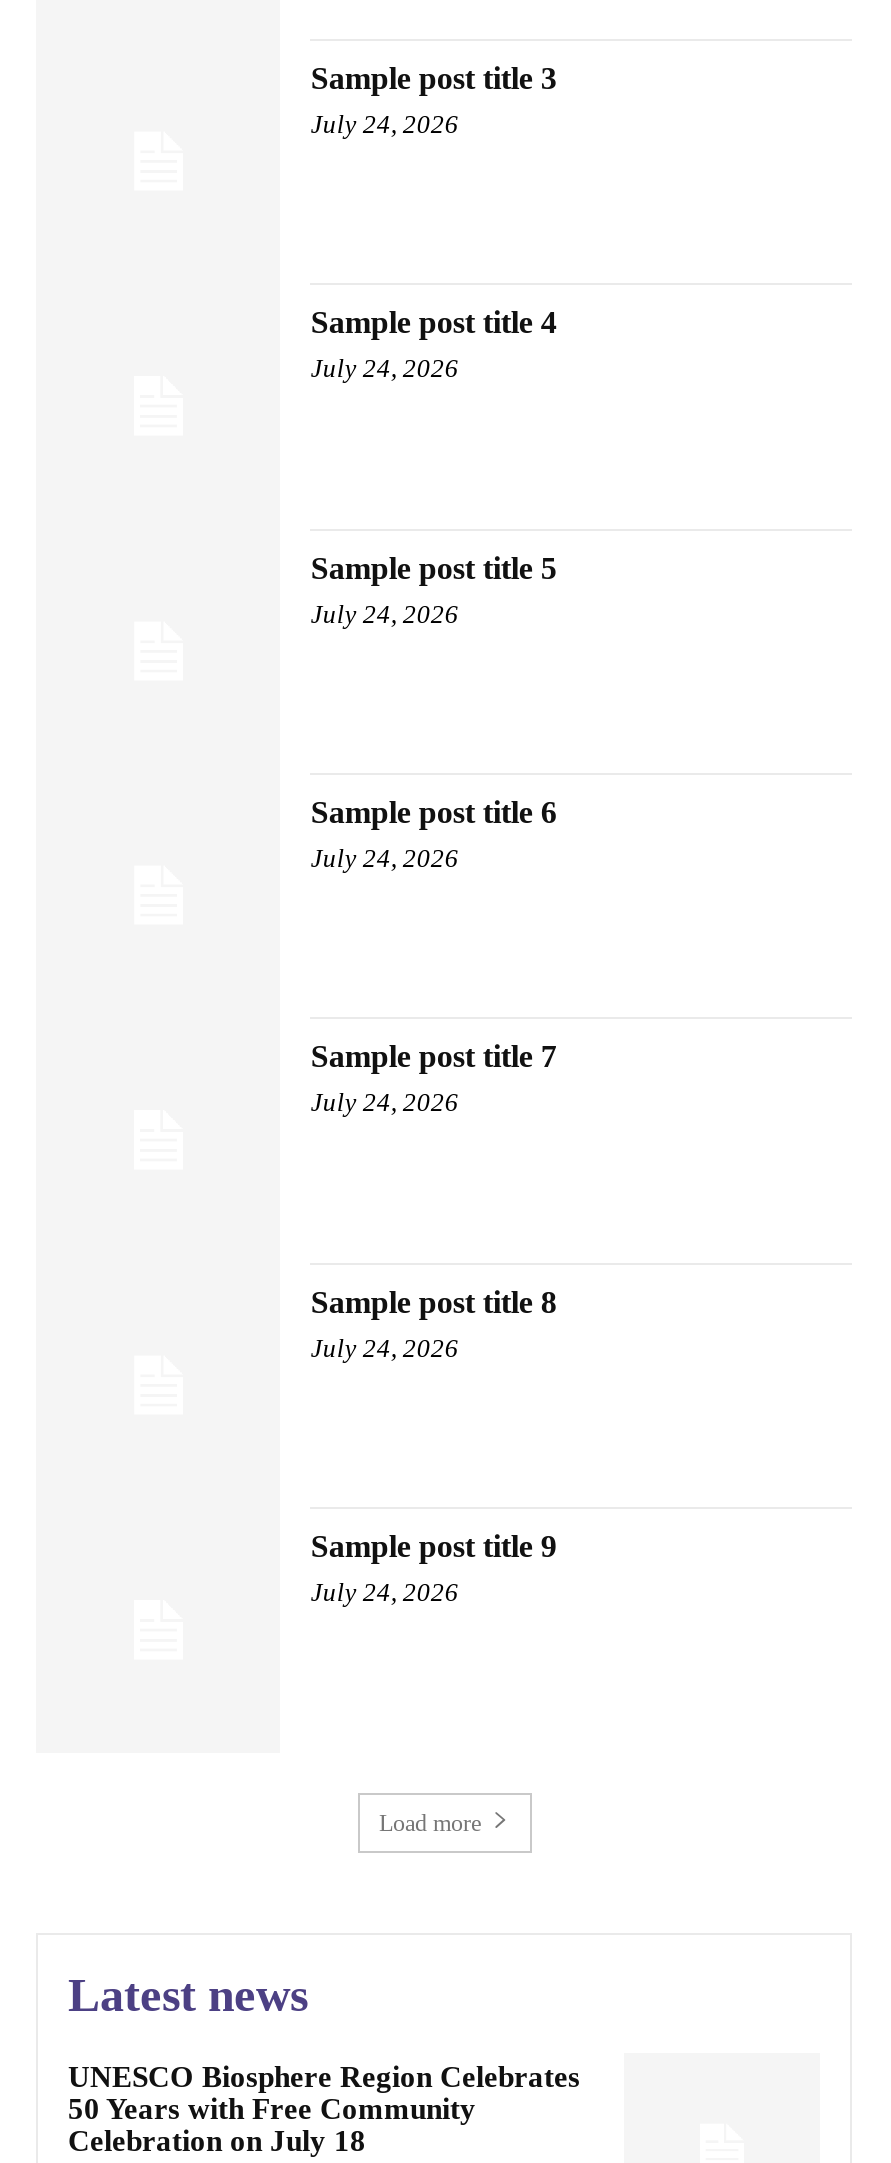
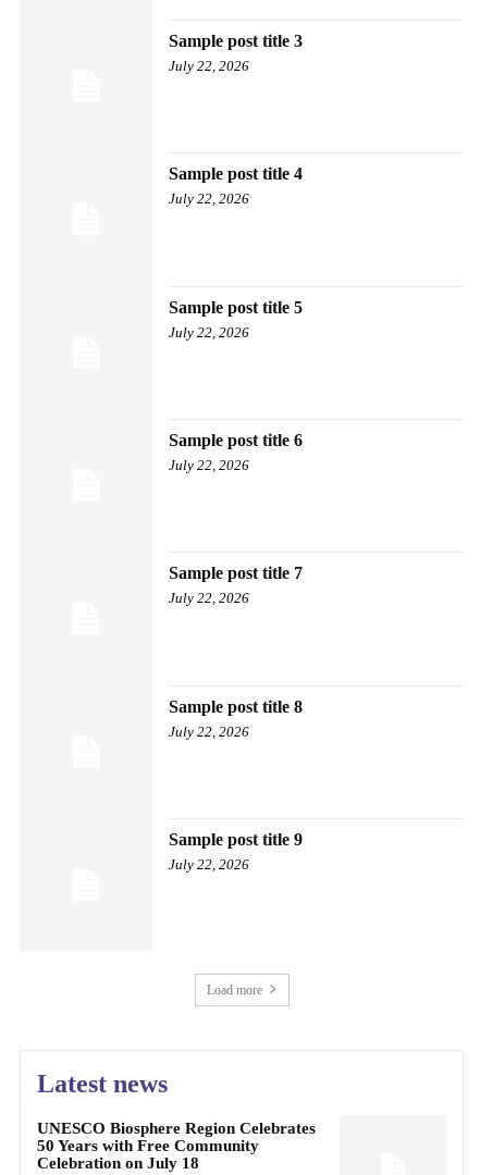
- July 24, 2026
+ July 22, 2026

- July 24, 2026
+ July 22, 2026

- July 24, 2026
+ July 22, 2026

- July 24, 2026
+ July 22, 2026

- July 24, 2026
+ July 22, 2026

- July 24, 2026
+ July 22, 2026

- July 24, 2026
+ July 22, 2026
